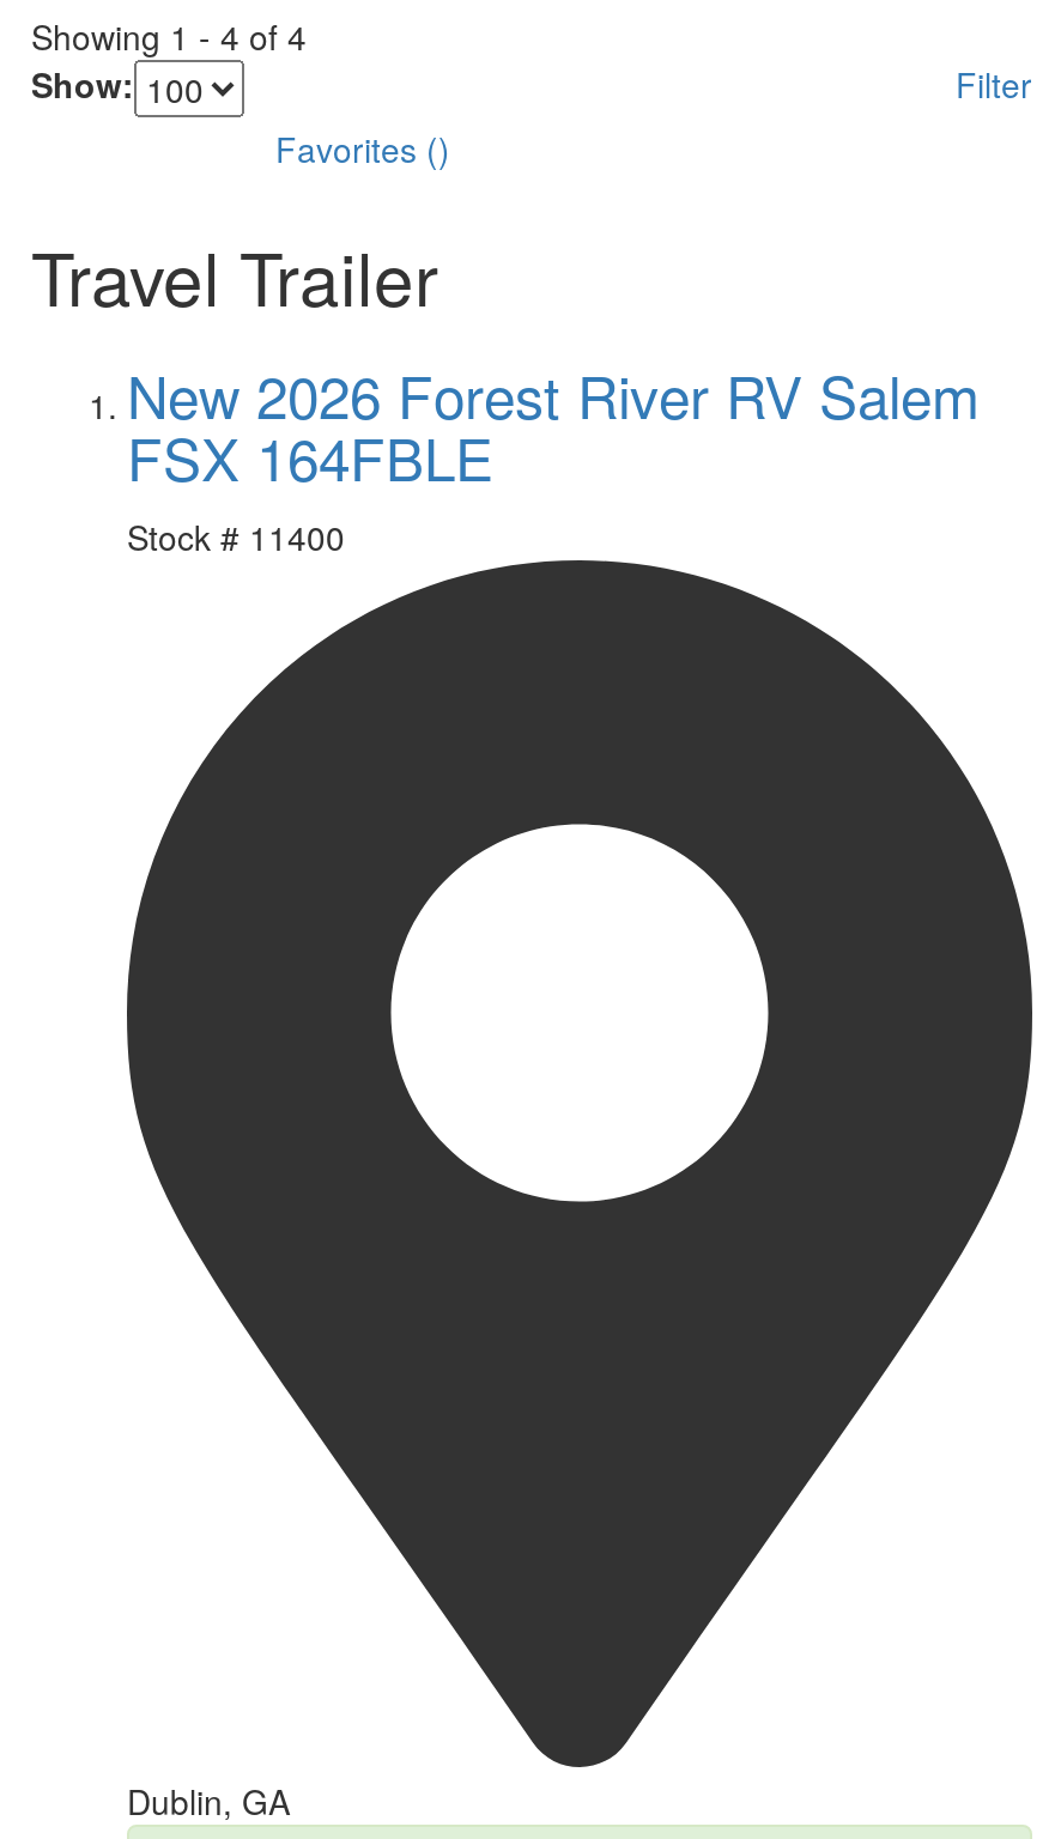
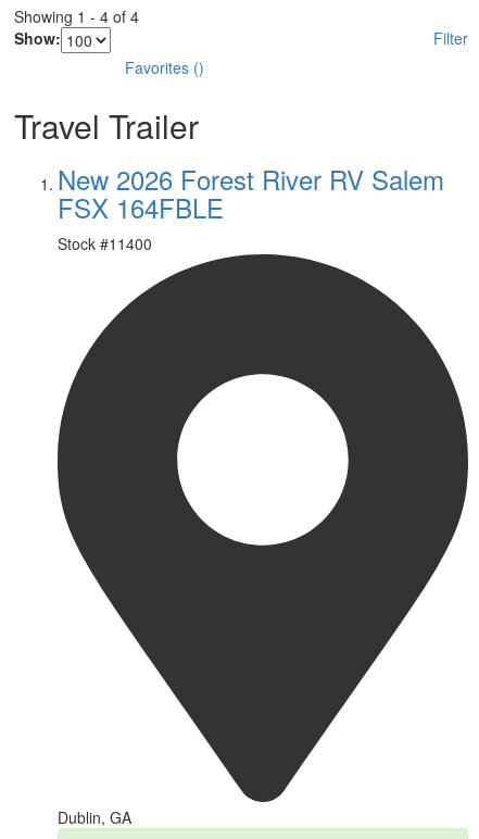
- Stock # 11400
+ Stock #11400
